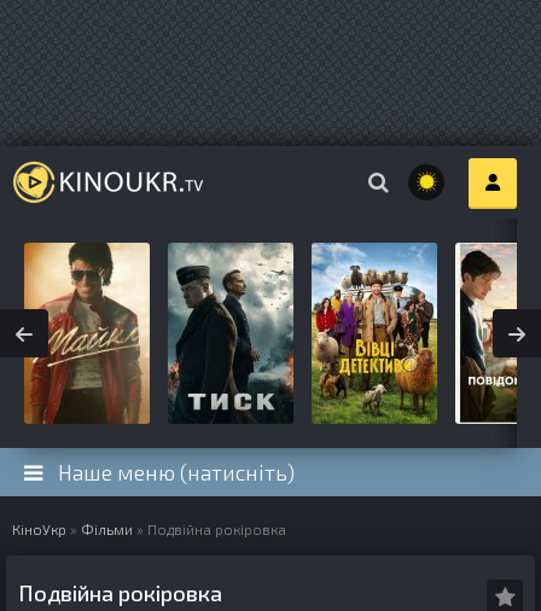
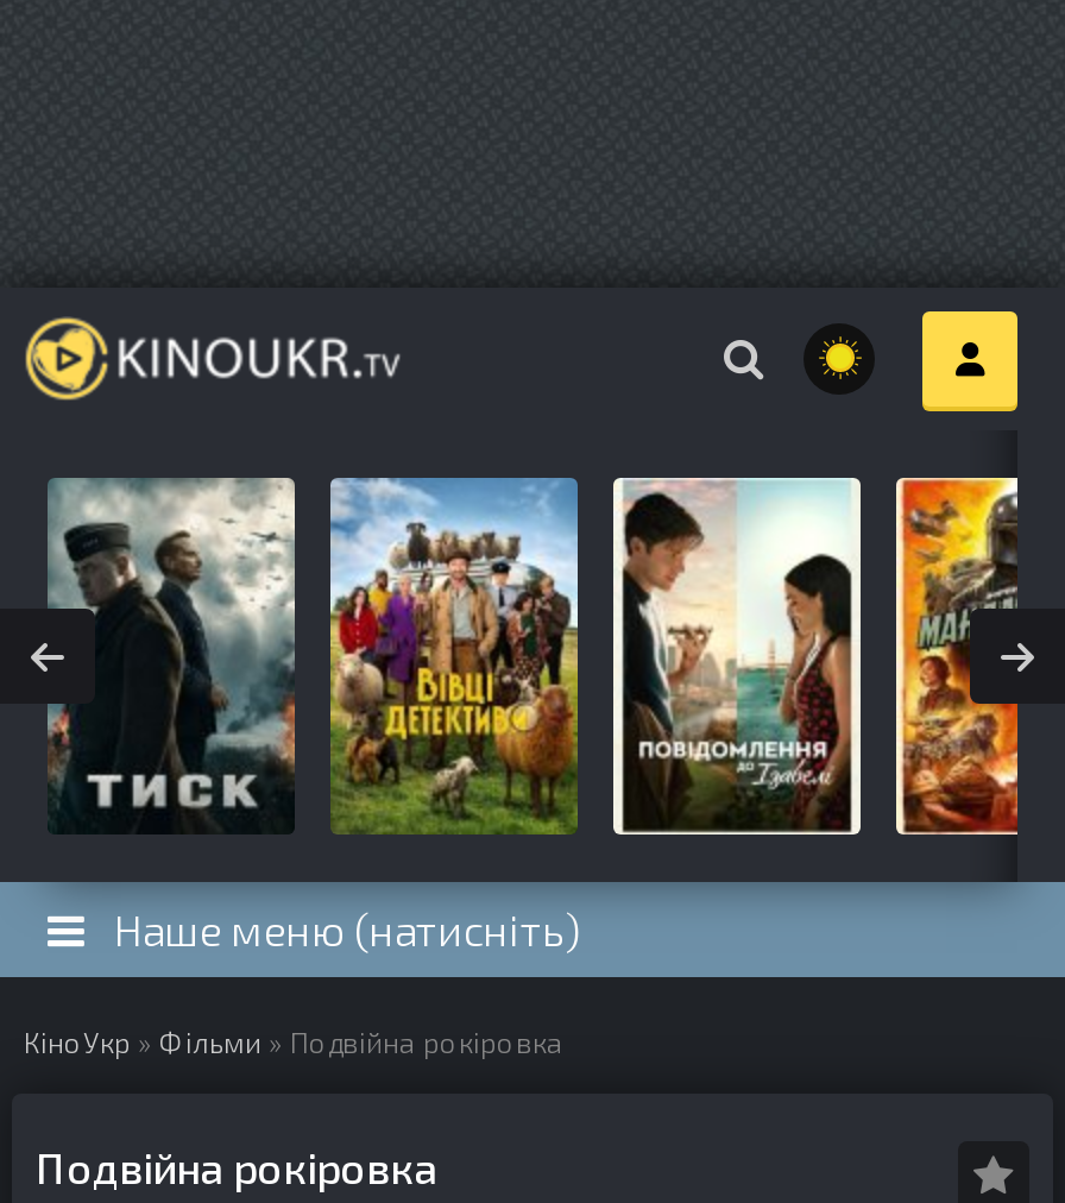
- [image]
+ [image]

- [image]
+ [image]

- [image]
+ [image]

- [image]
+ [image]
